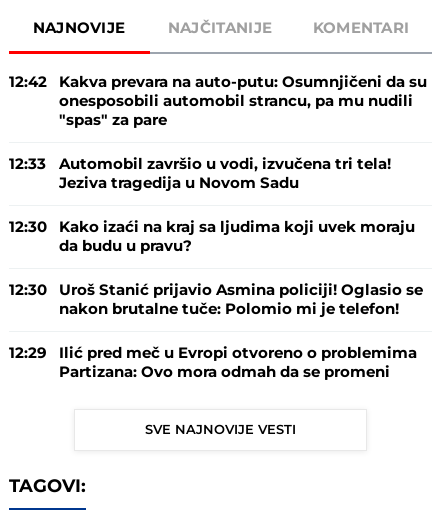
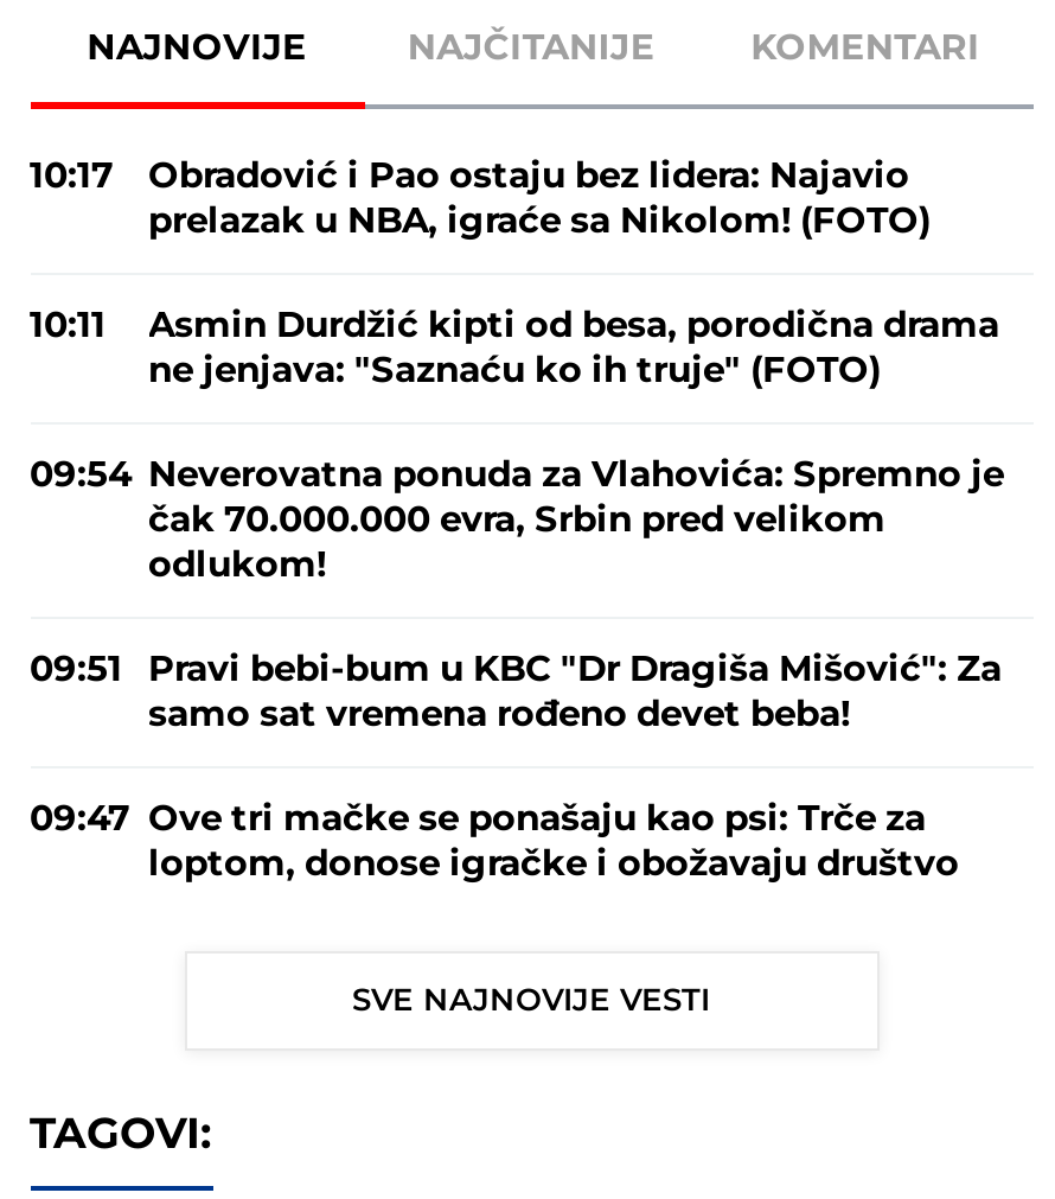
- 12:42
+ 10:17

- Kakva prevara na auto-putu: Osumnjičeni da su
- onesposobili automobil strancu, pa mu nudili
- "spas" za pare
+ Obradović i Pao ostaju bez lidera: Najavio
+ prelazak u NBA, igraće sa Nikolom! (FOTO)

- 12:33
+ 10:11

- Automobil završio u vodi, izvučena tri tela!
- Jeziva tragedija u Novom Sadu
+ Asmin Durdžić kipti od besa, porodična drama
+ ne jenjava: "Saznaću ko ih truje" (FOTO)

- 12:30
+ 09:54

- Kako izaći na kraj sa ljudima koji uvek moraju
- da budu u pravu?
+ Neverovatna ponuda za Vlahovića: Spremno je
+ čak 70.000.000 evra, Srbin pred velikom
+ odlukom!

- 12:30
+ 09:51

- Uroš Stanić prijavio Asmina policiji! Oglasio se
- nakon brutalne tuče: Polomio mi je telefon!
+ Pravi bebi-bum u KBC "Dr Dragiša Mišović": Za
+ samo sat vremena rođeno devet beba!

- 12:29
+ 09:47

- Ilić pred meč u Evropi otvoreno o problemima
- Partizana: Ovo mora odmah da se promeni
+ Ove tri mačke se ponašaju kao psi: Trče za
+ loptom, donose igračke i obožavaju društvo
